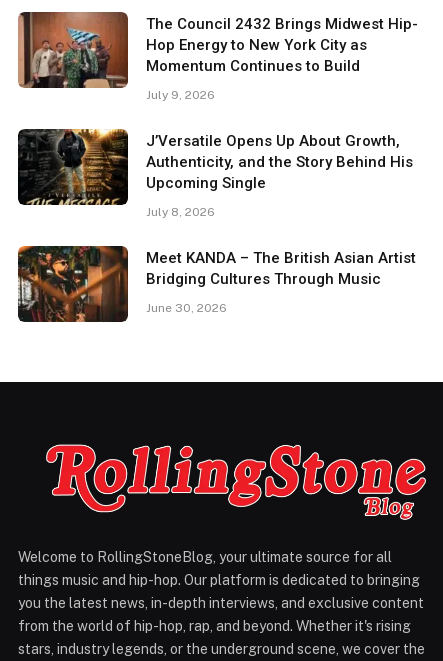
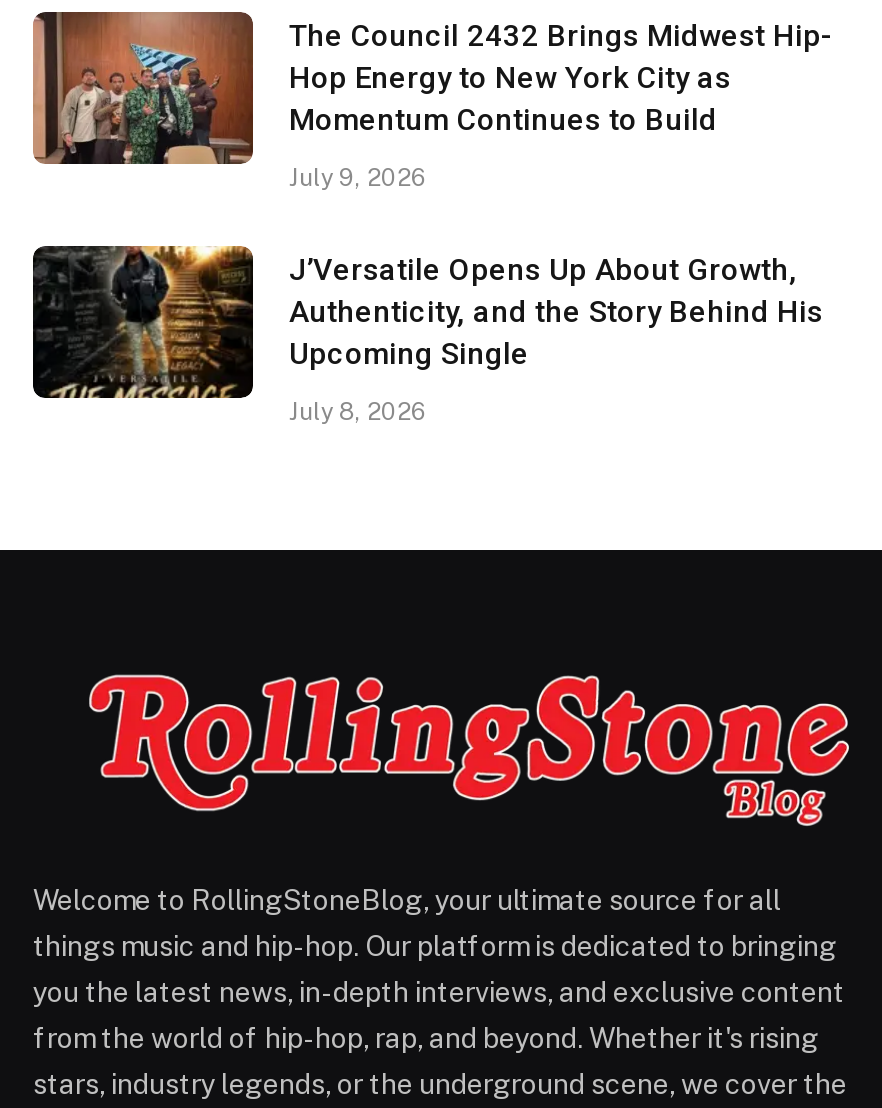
- [image]
- Meet KANDA – The British Asian Artist
- Bridging Cultures Through Music
- June 30, 2026
